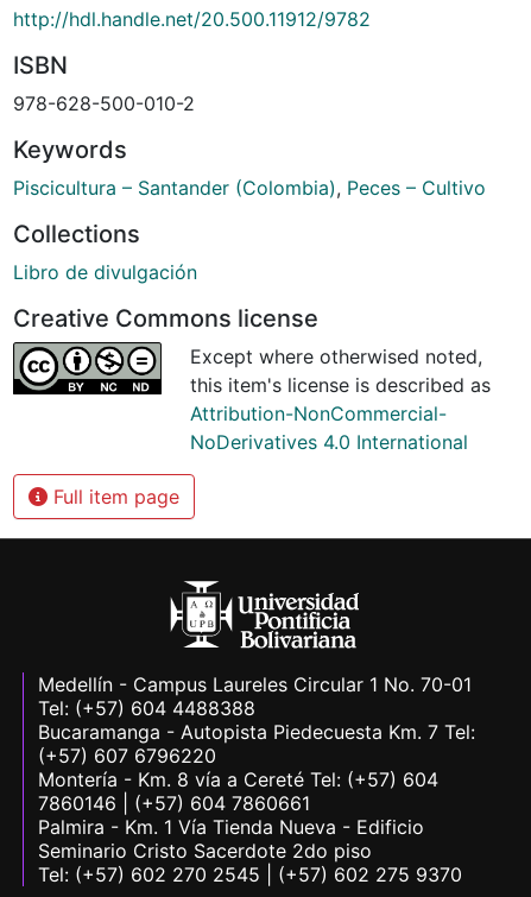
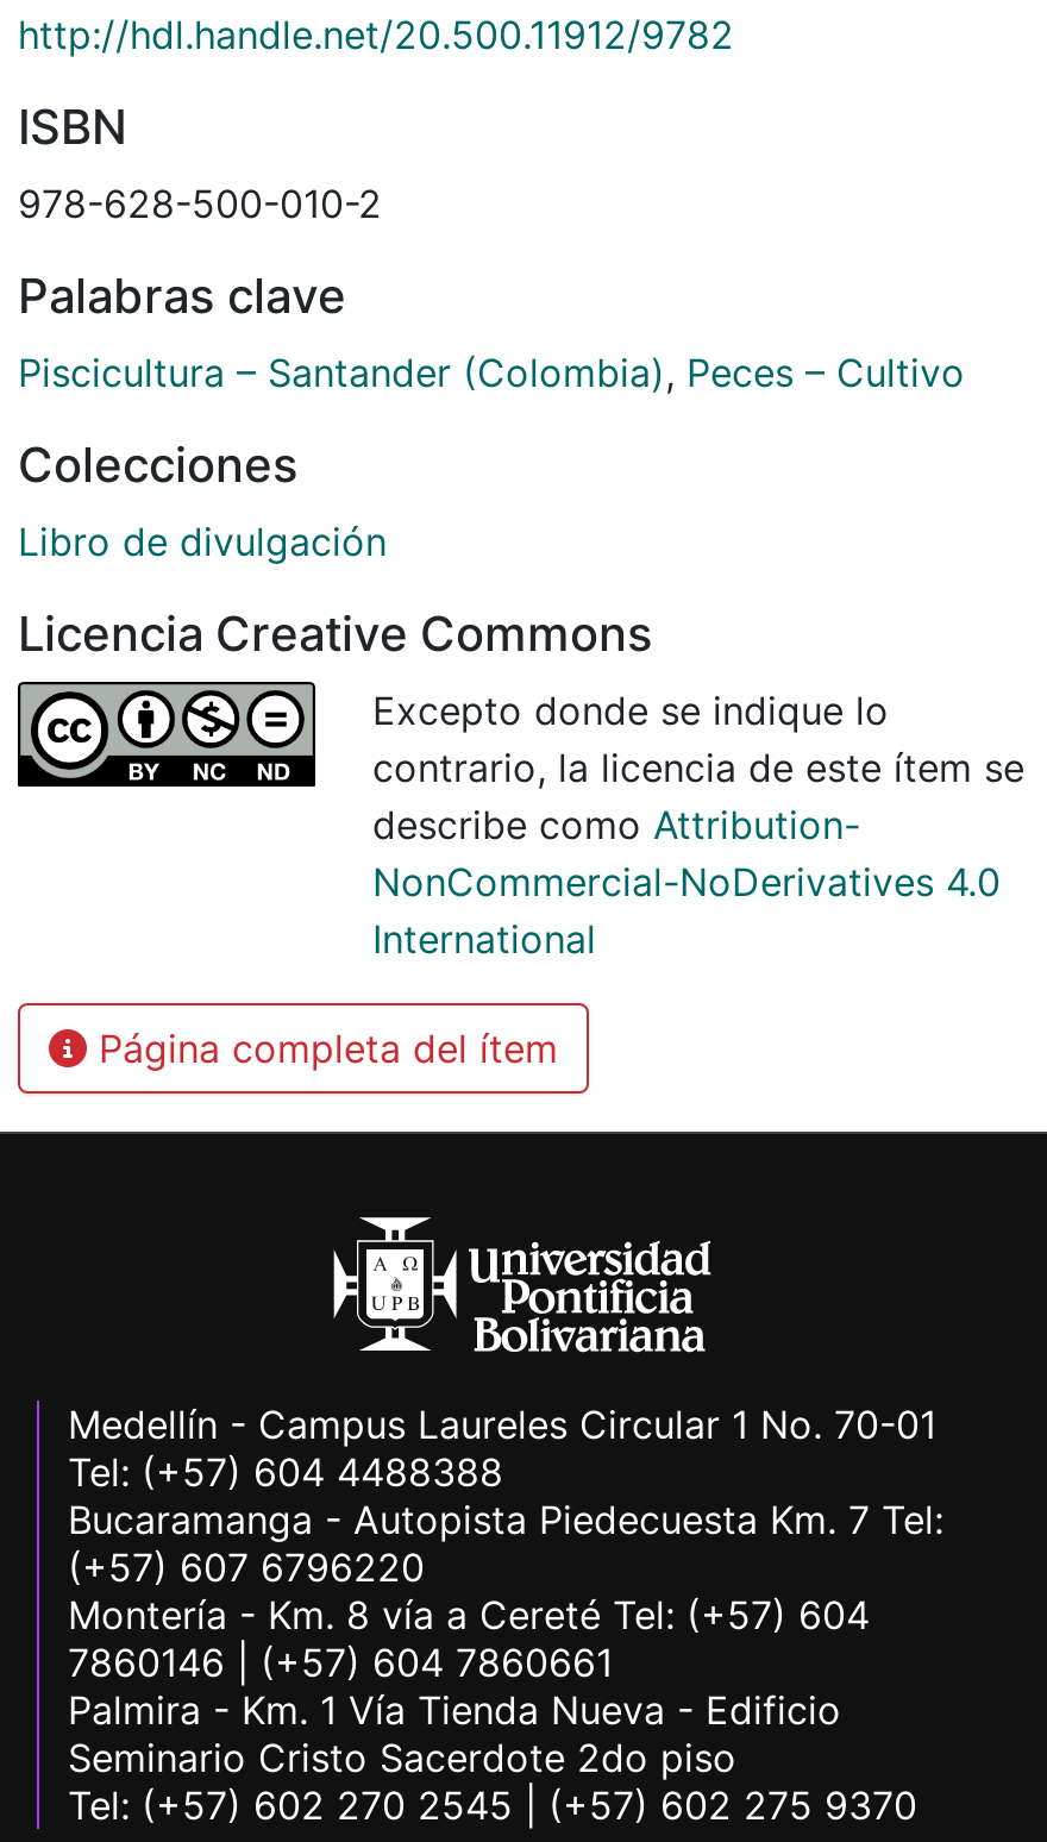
- Keywords
+ Palabras clave

- Collections
+ Colecciones

- Creative Commons license
- Except where otherwised noted,
- this item's license is described as
- Attribution-NonCommercial-
- NoDerivatives 4.0 International
+ Licencia Creative Commons
+ Excepto donde se indique lo
+ contrario, la licencia de este ítem se
+ describe como Attribution-
+ NonCommercial-NoDerivatives 4.0
+ International

- Full item page
+ Página completa del ítem
